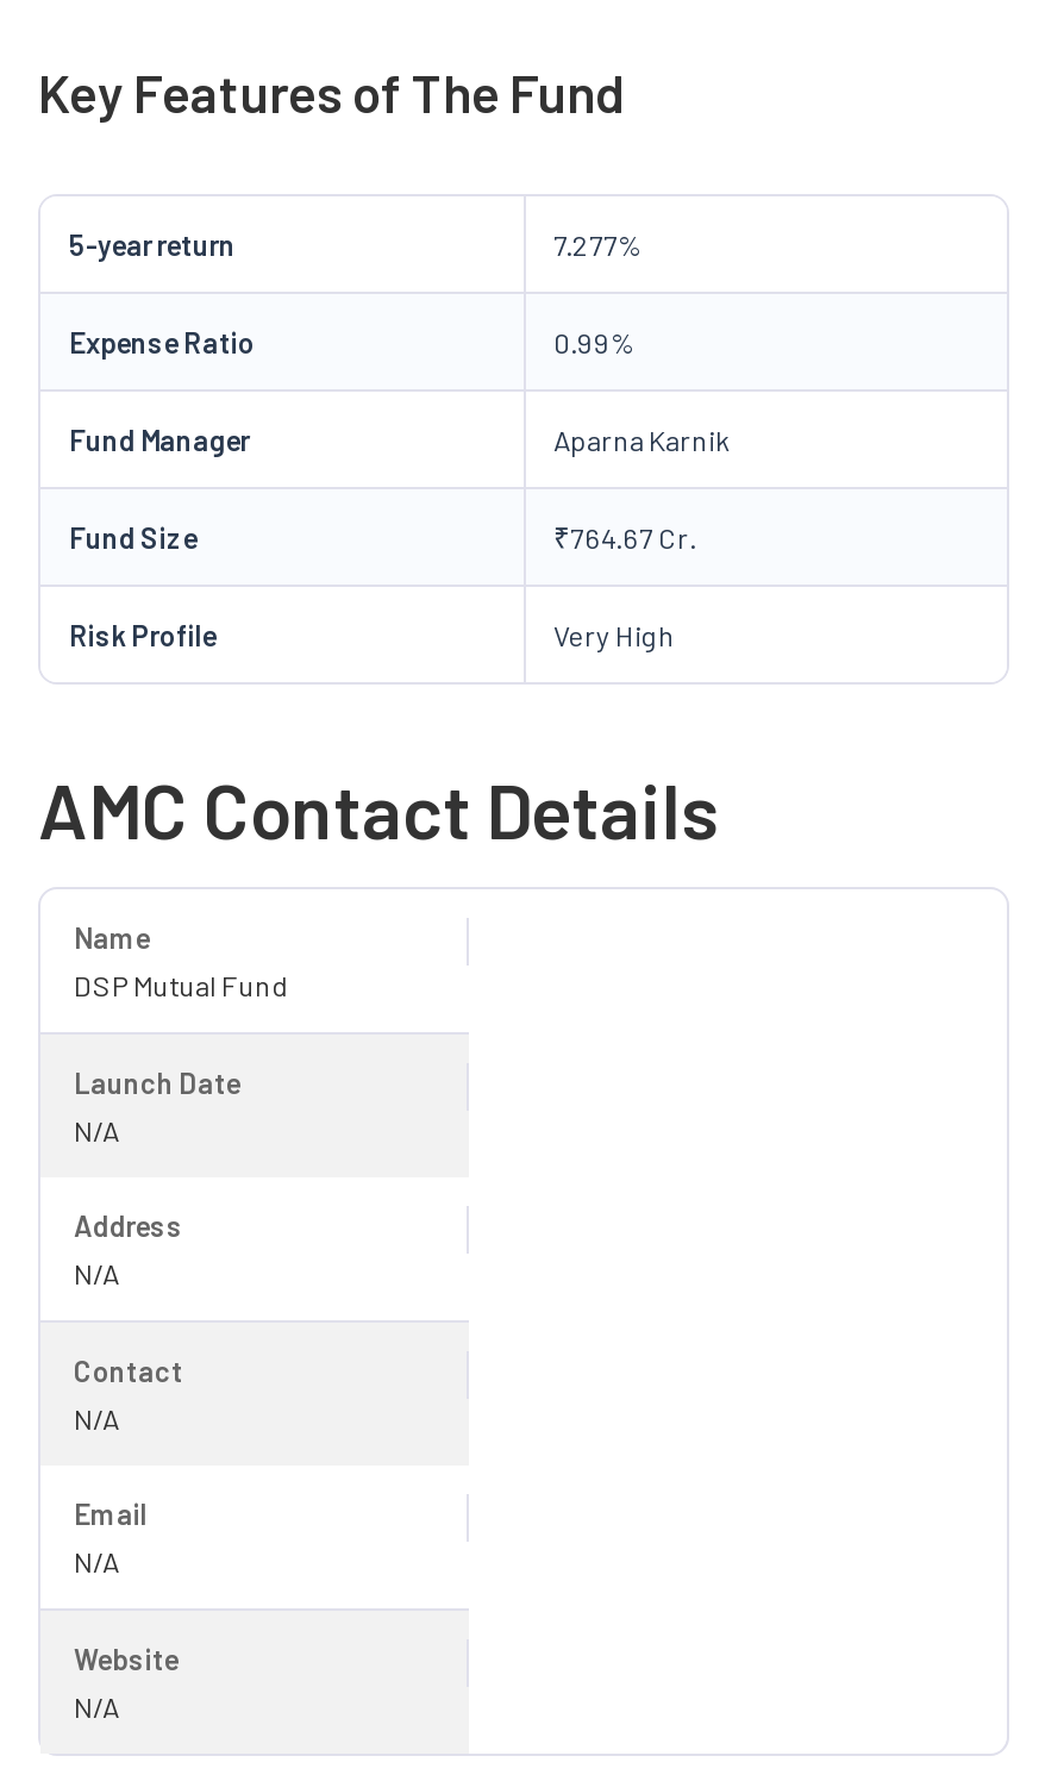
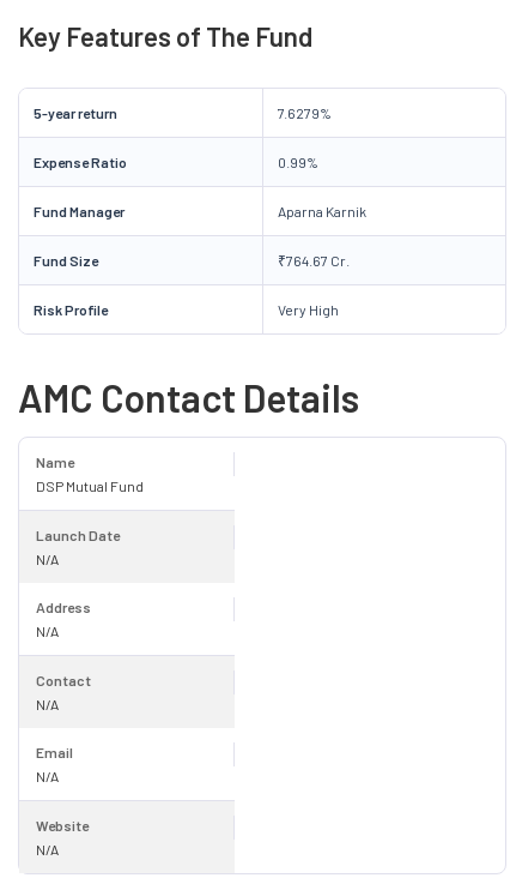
- 7.277%
+ 7.6279%
